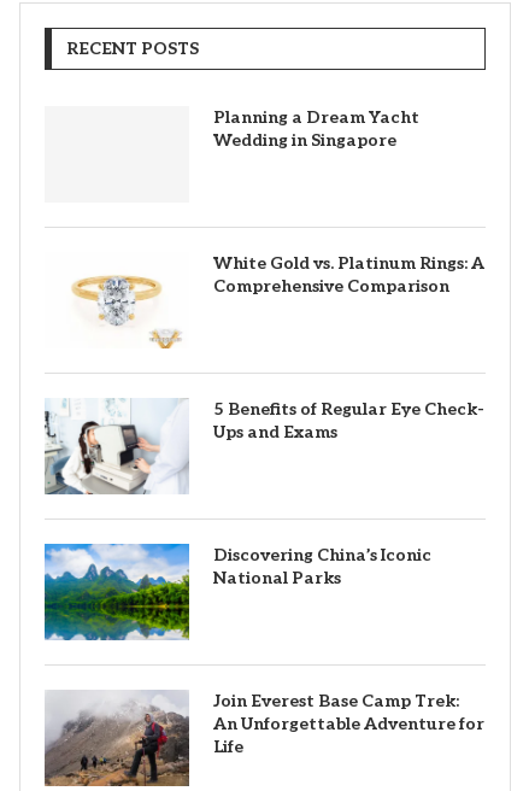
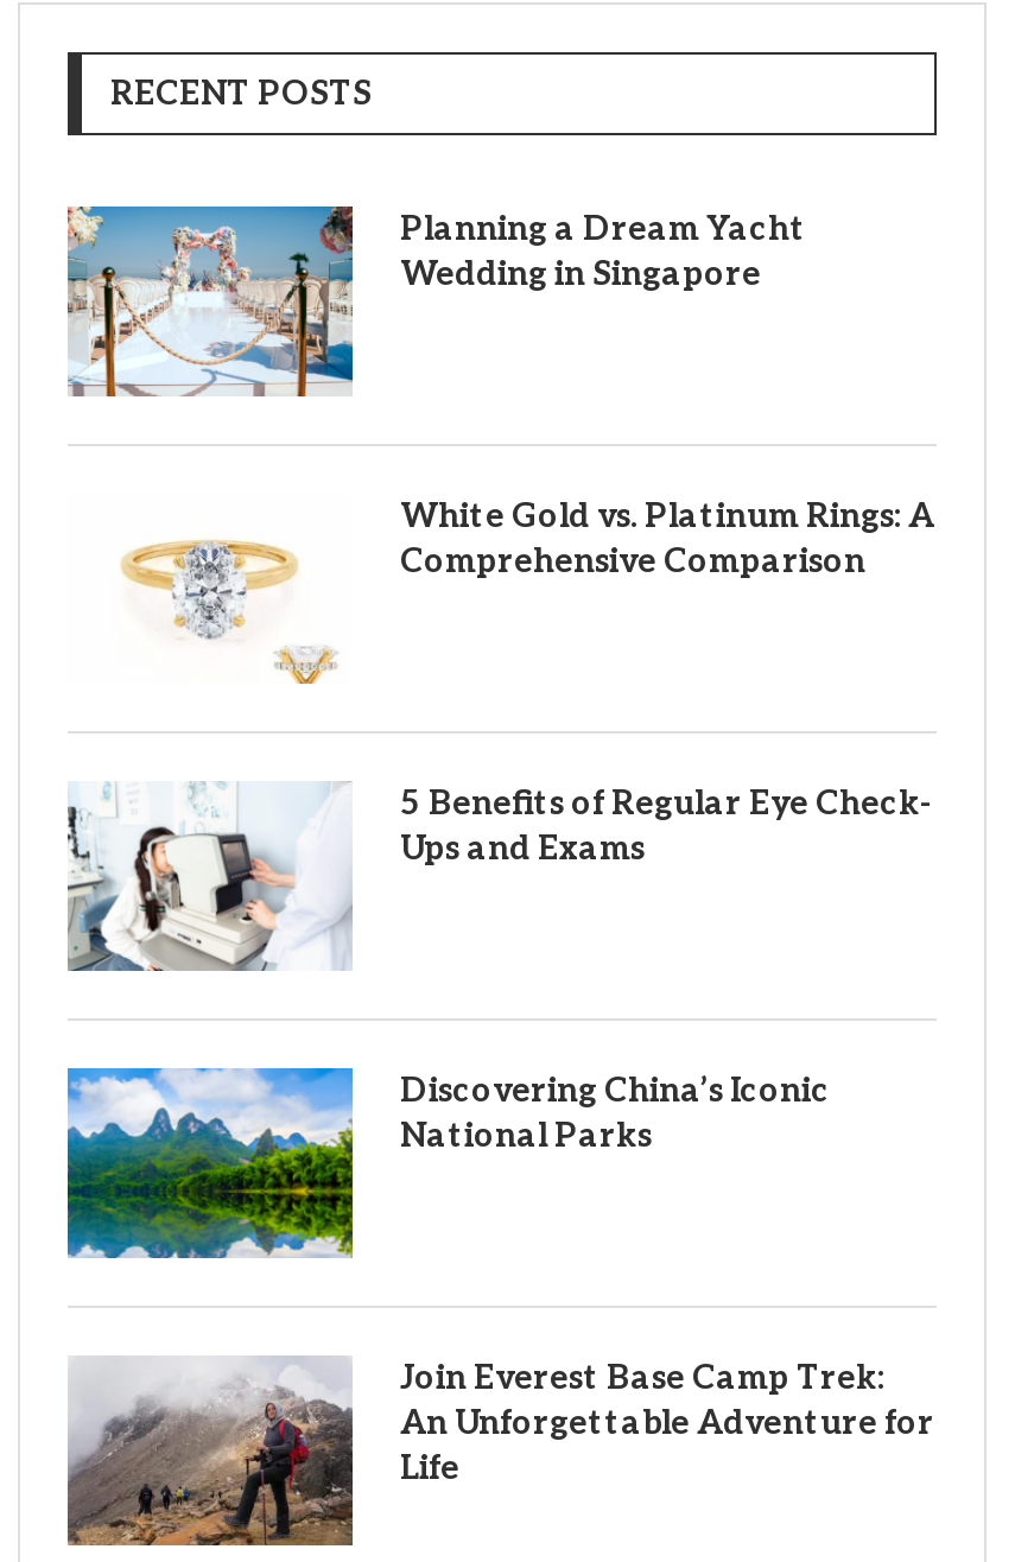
+ [image]
